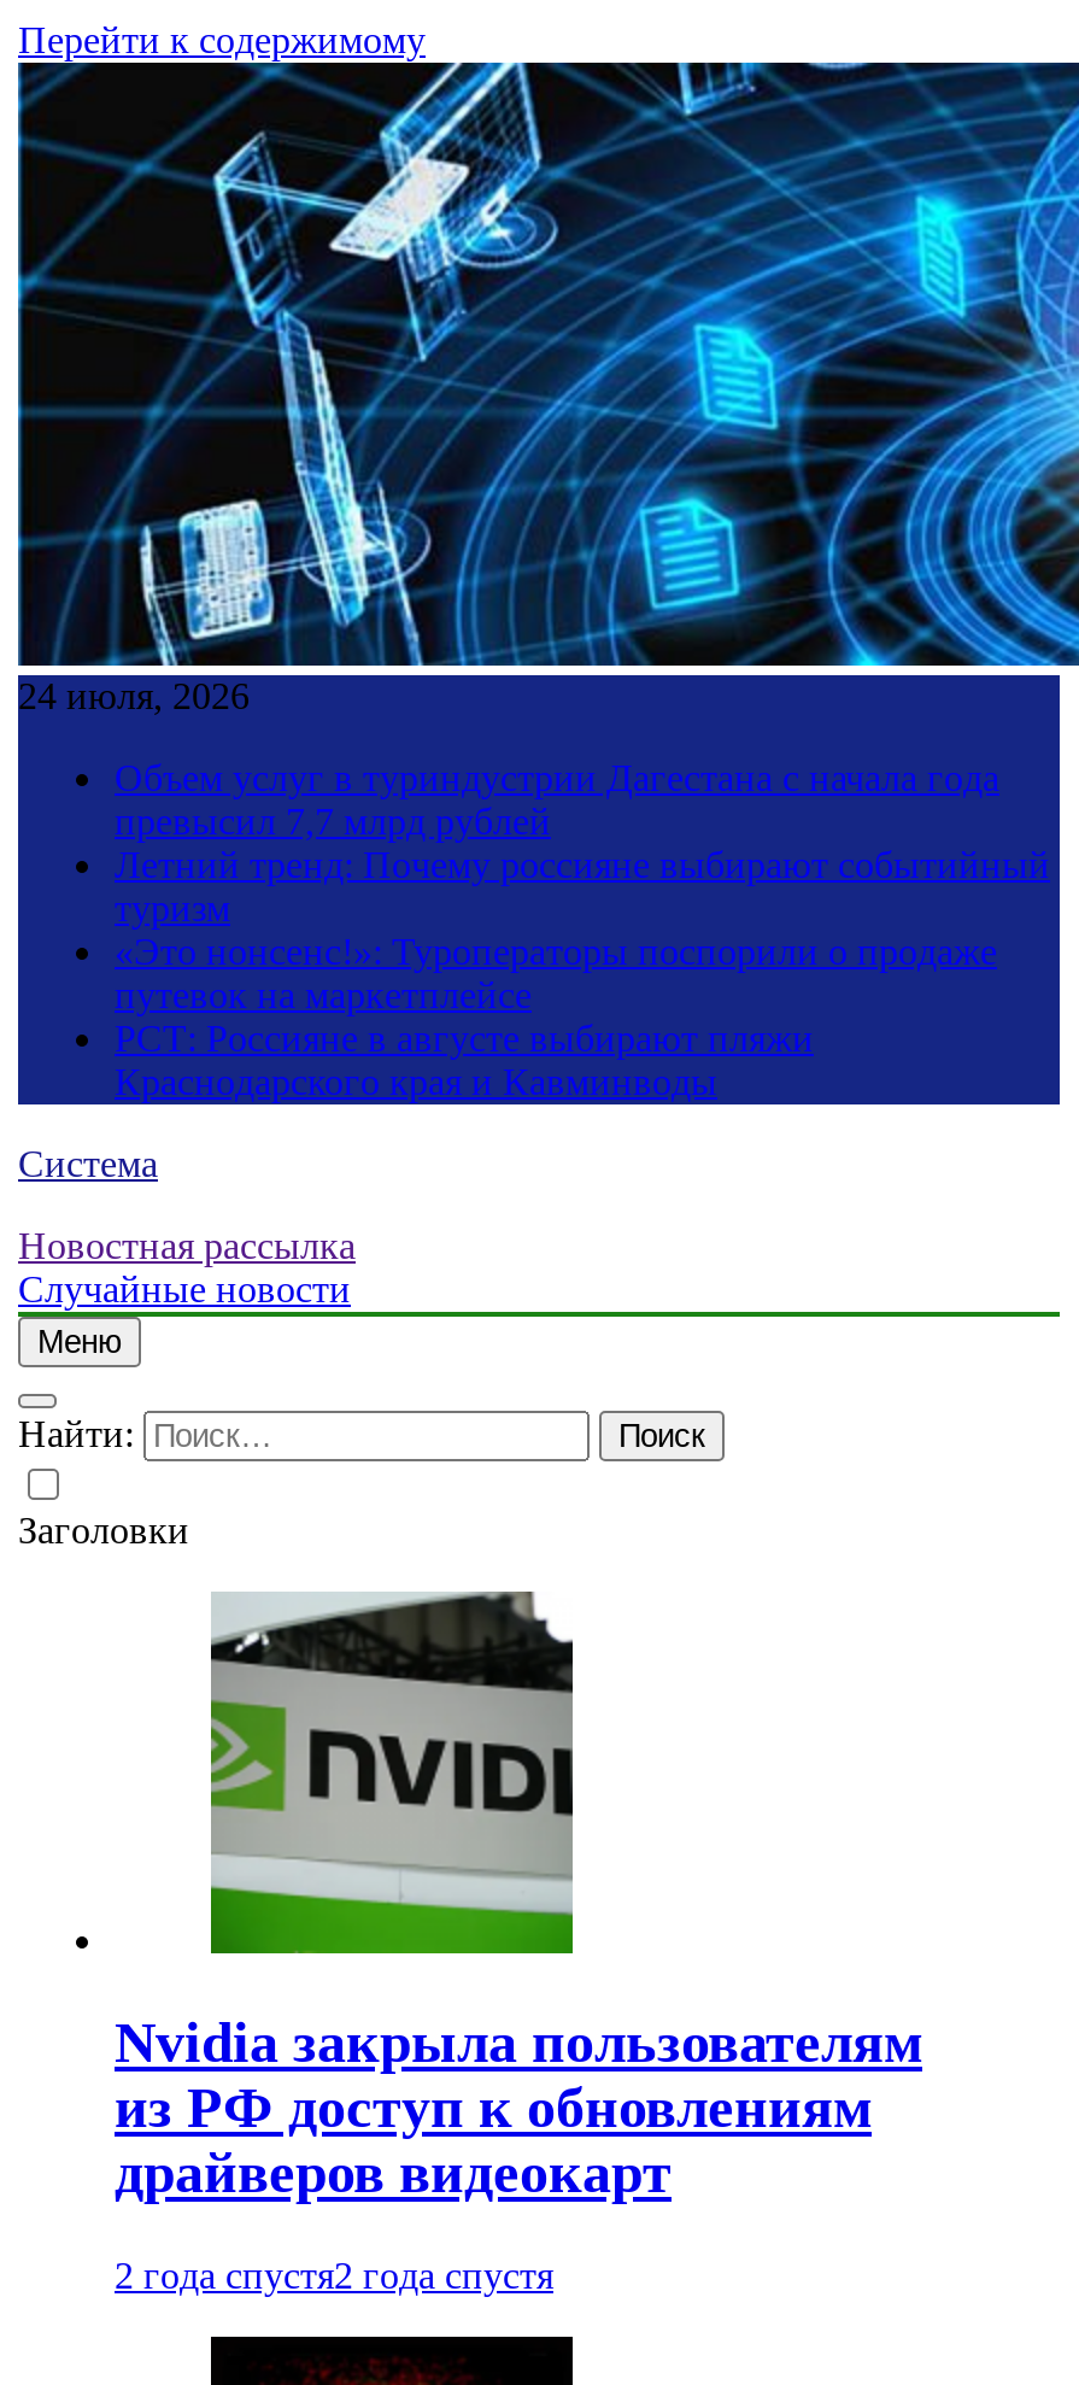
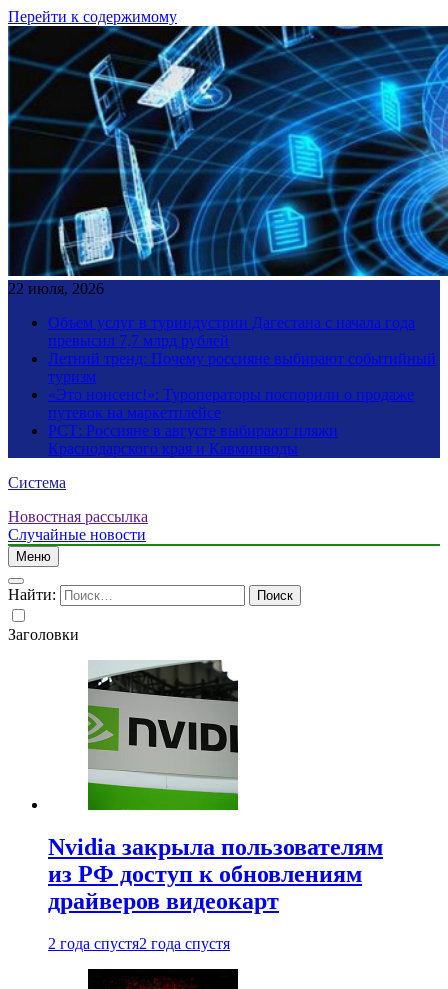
- 24 июля, 2026
+ 22 июля, 2026
